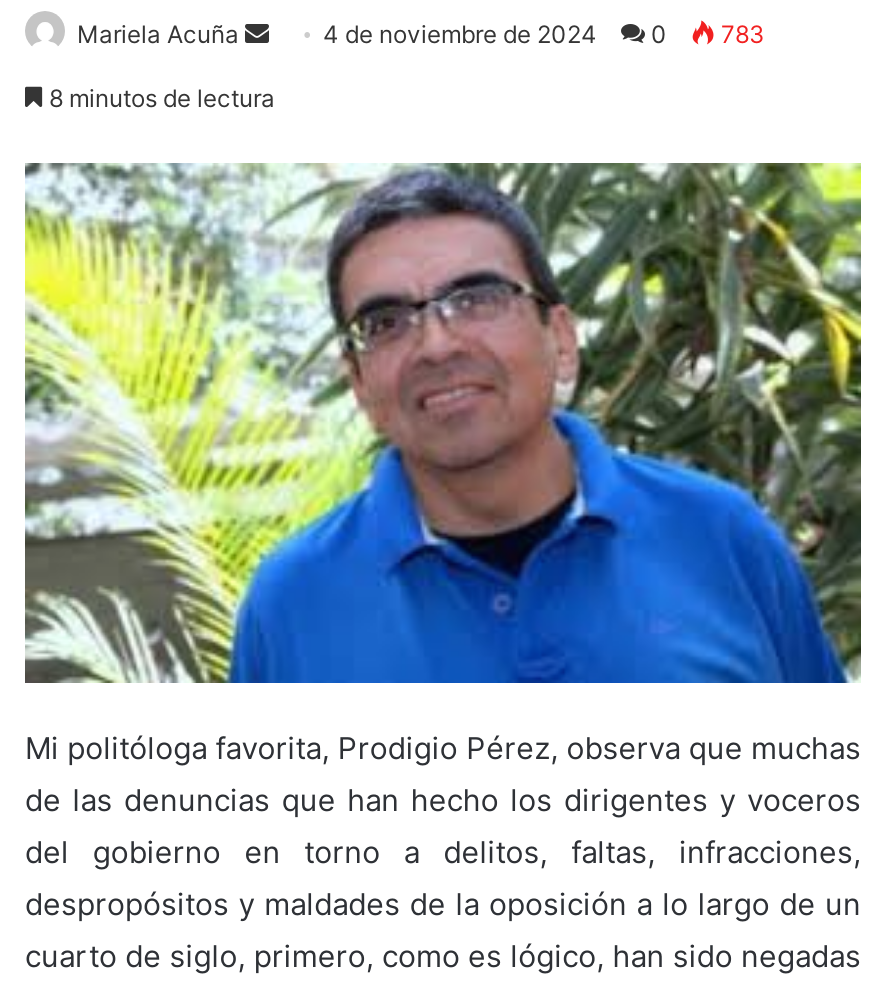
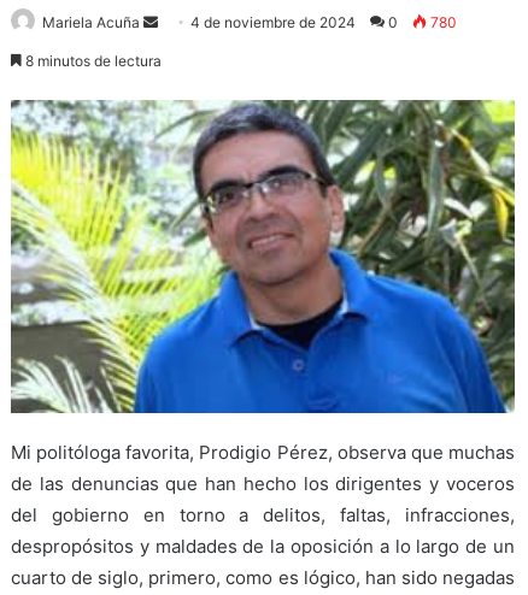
- 783
+ 780
